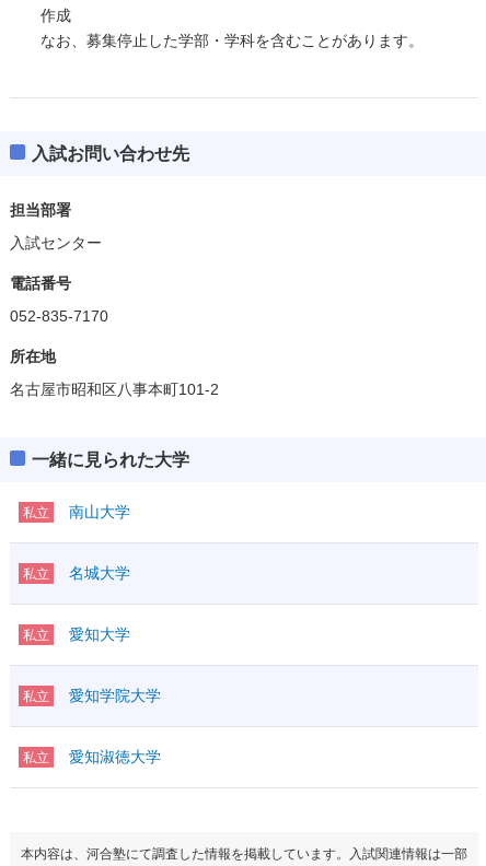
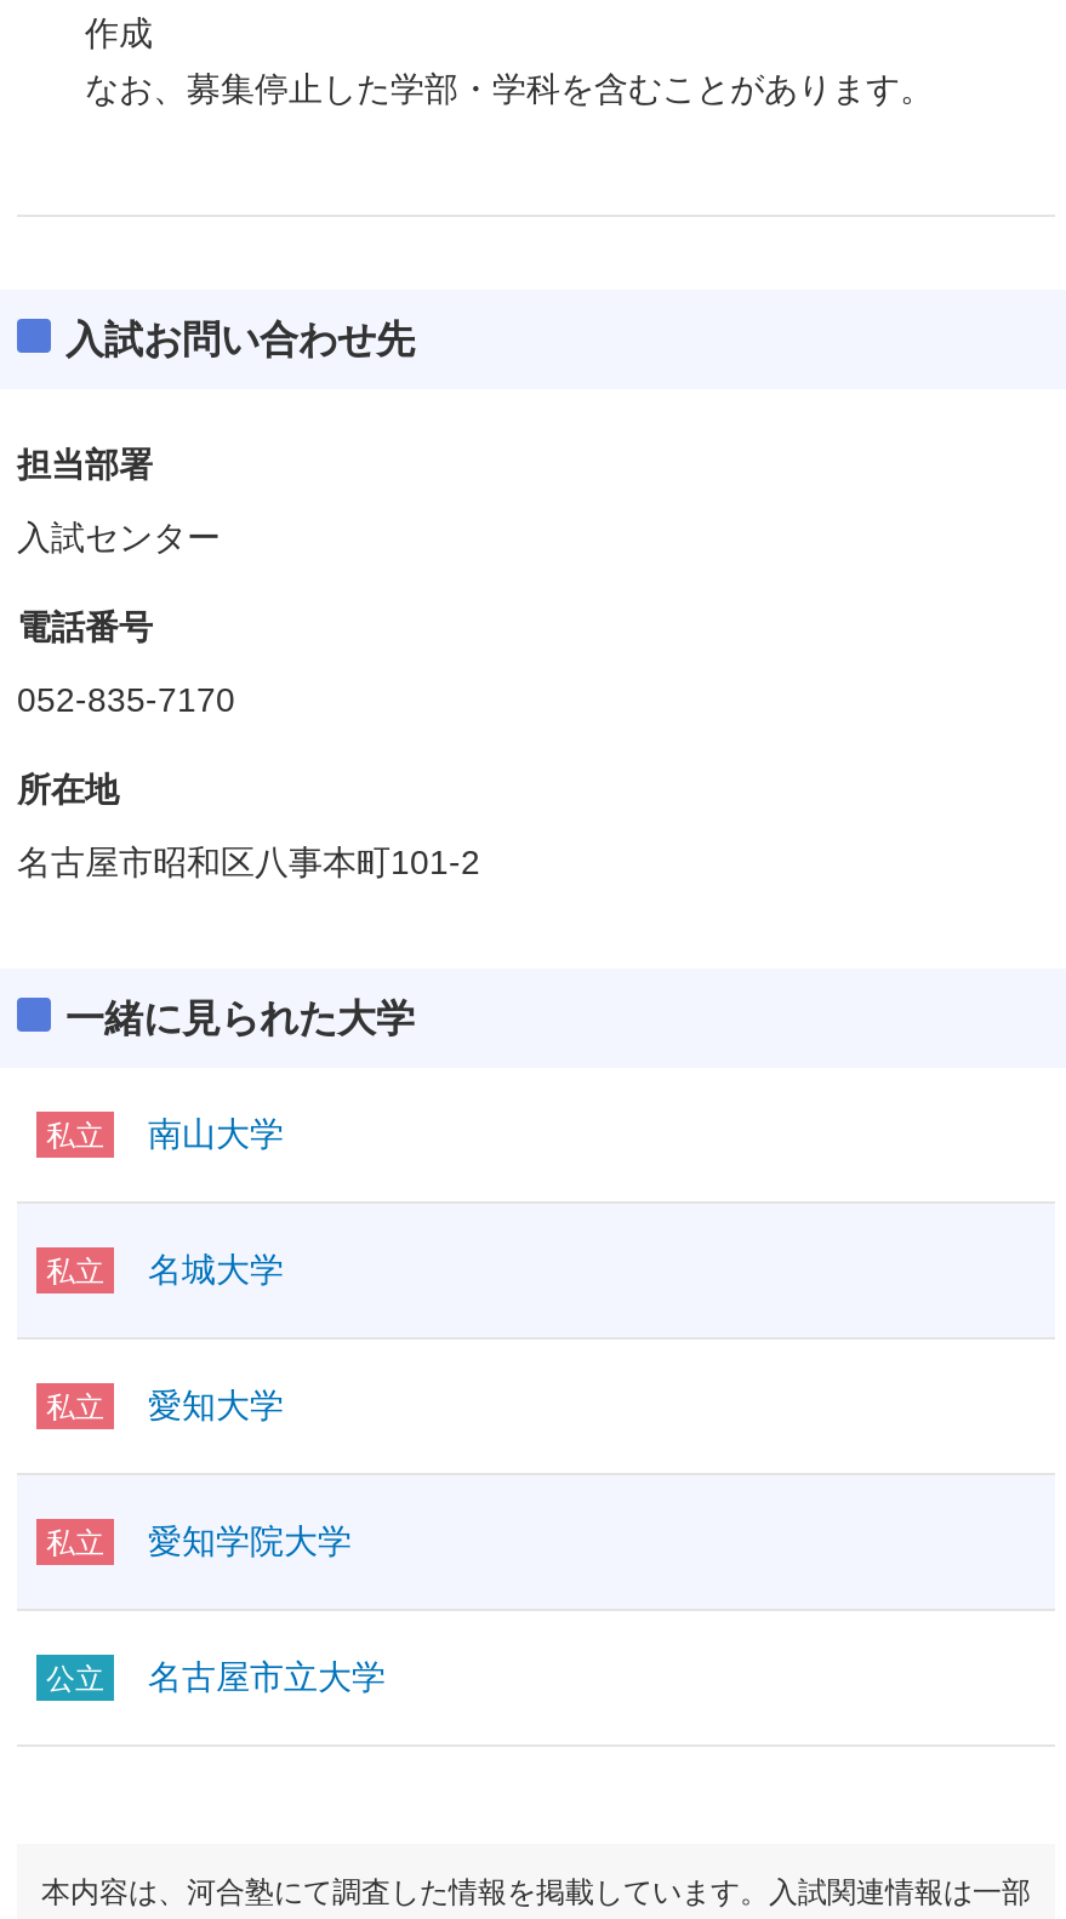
- 私立
- 愛知淑徳大学
+ 公立
+ 名古屋市立大学
